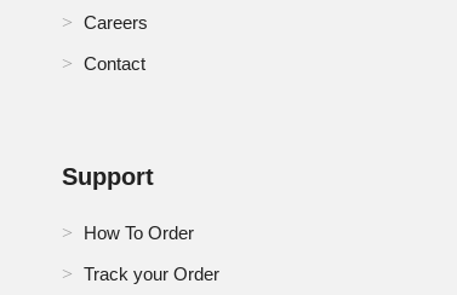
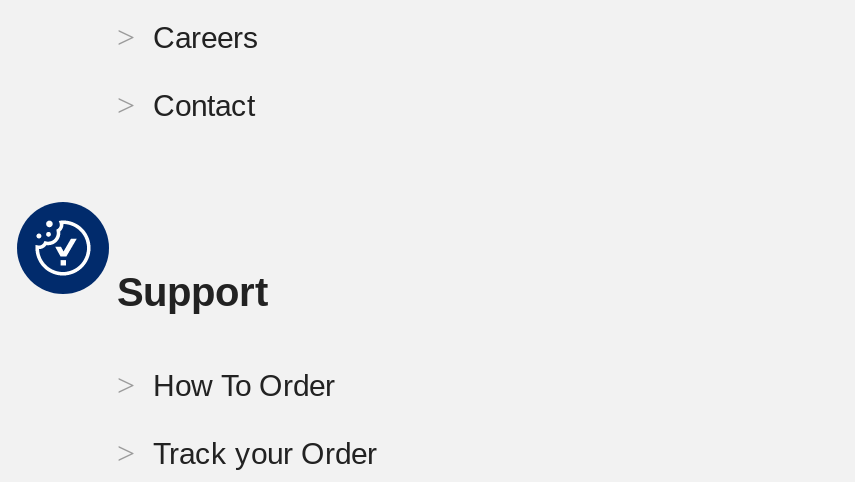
+ [image]
